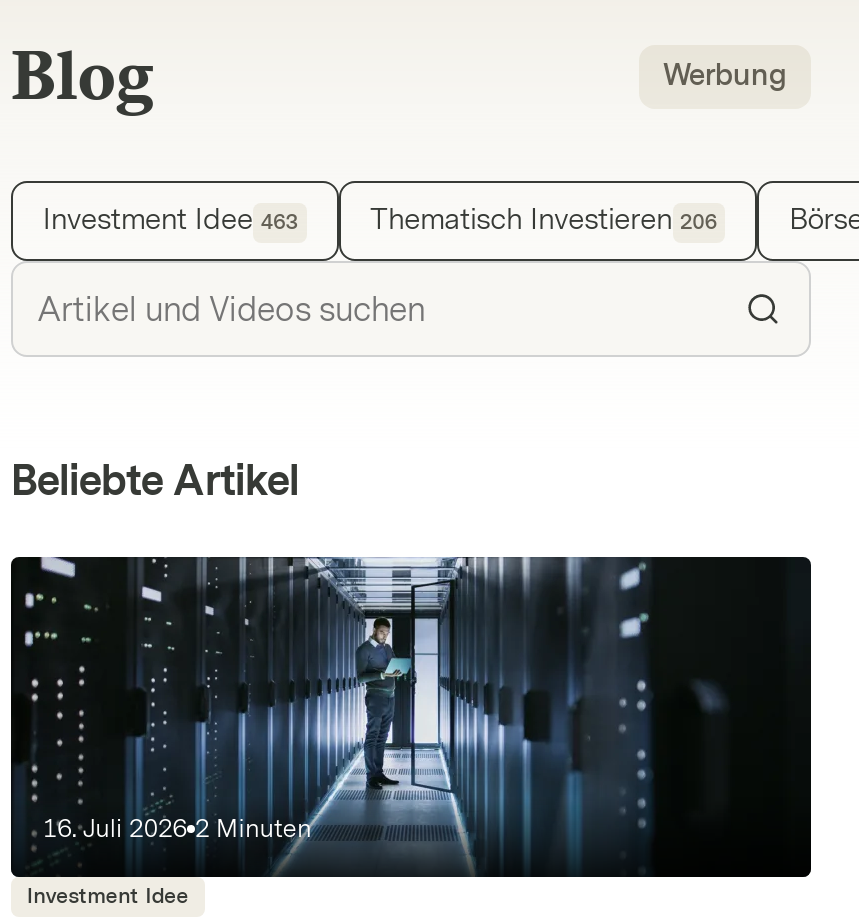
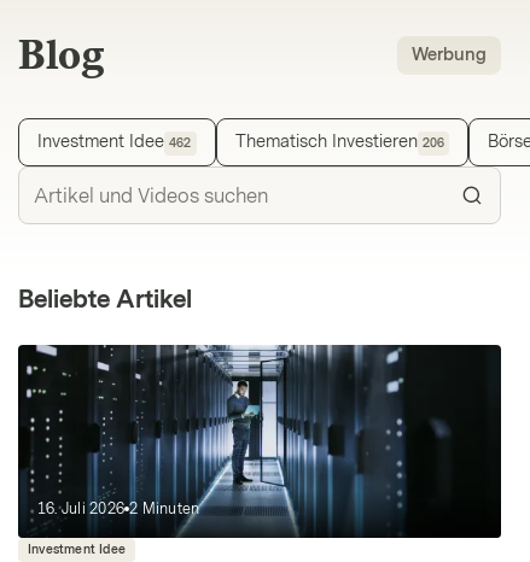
- Investment Idee 463
+ Investment Idee 462
